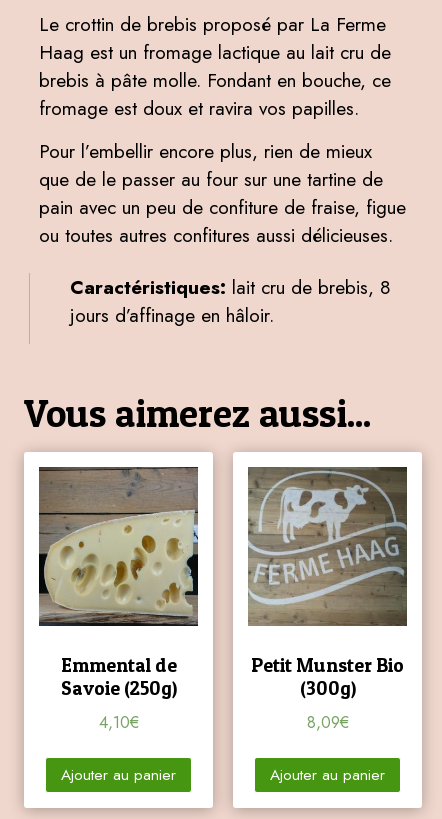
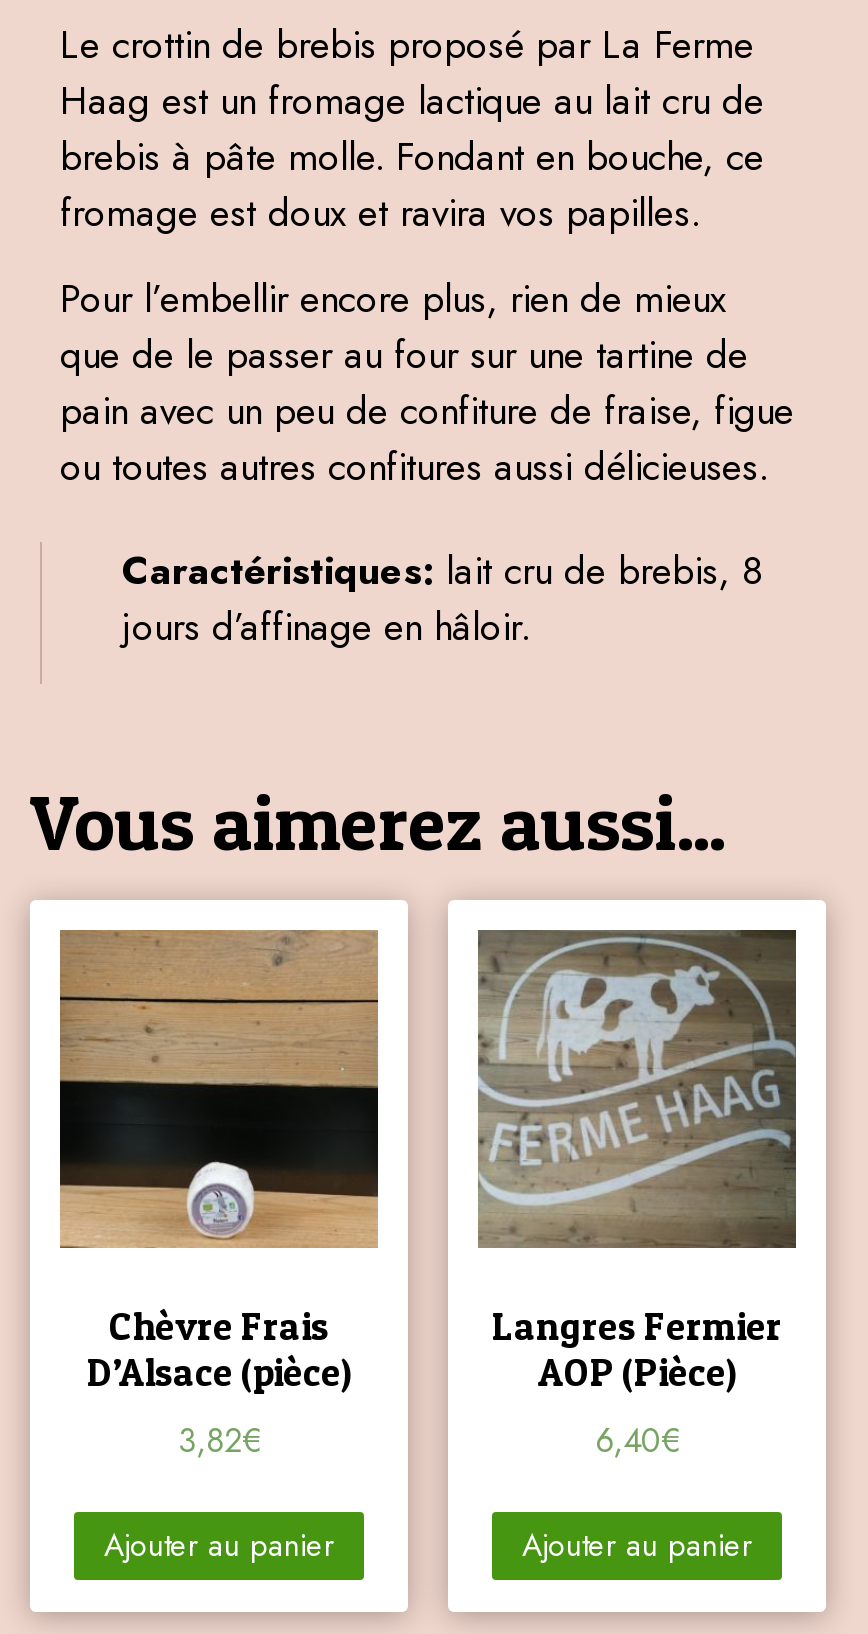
- [image]
- Emmental de
- Savoie (250g)
- 4,10€
+ [image]
+ Chèvre Frais
+ D’Alsace (pièce)
+ 3,82€

- Petit Munster Bio
- (300g)
- 8,09€
+ Langres Fermier
+ AOP (Pièce)
+ 6,40€
